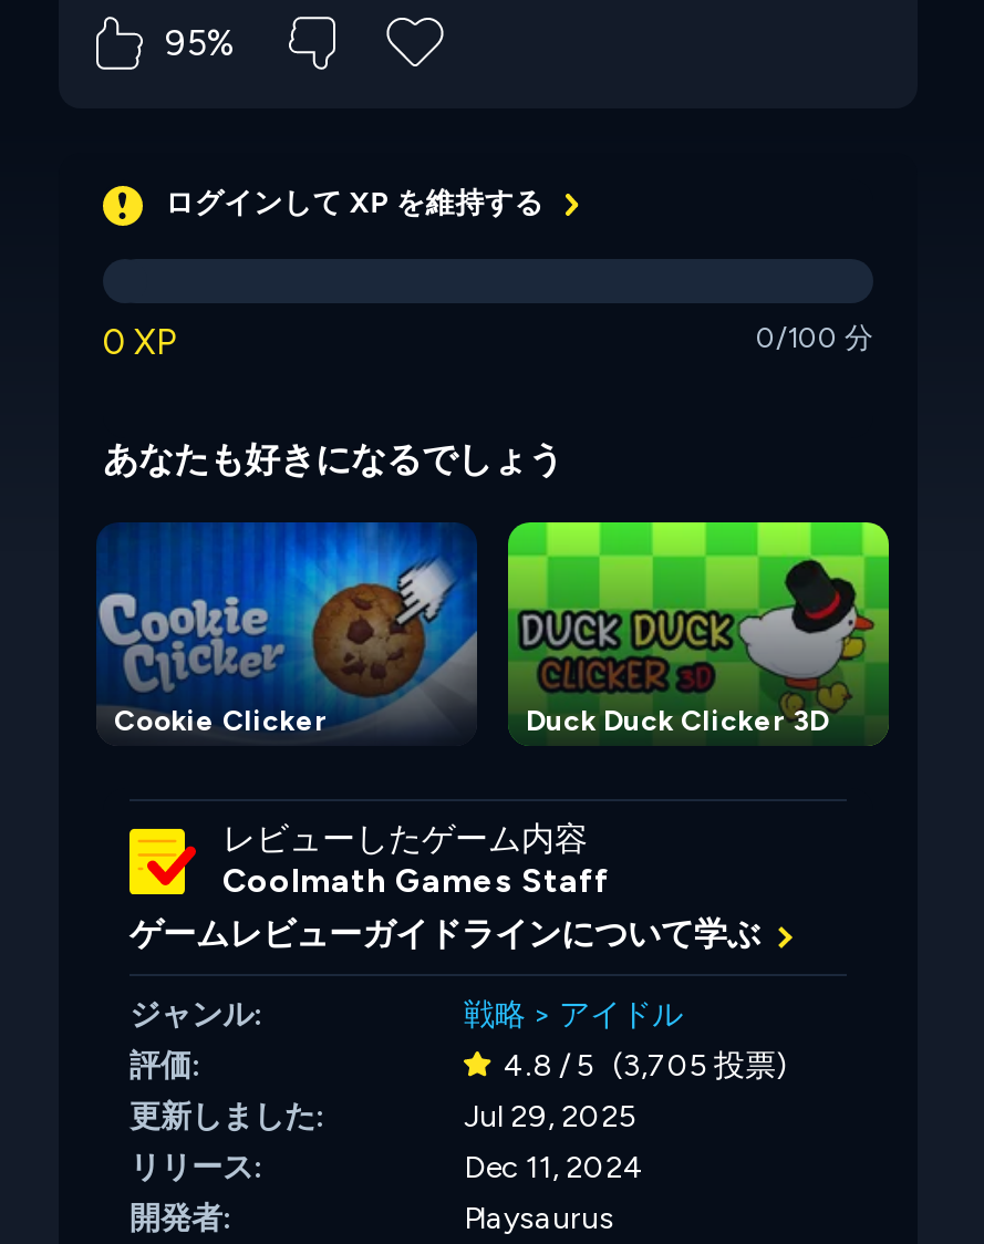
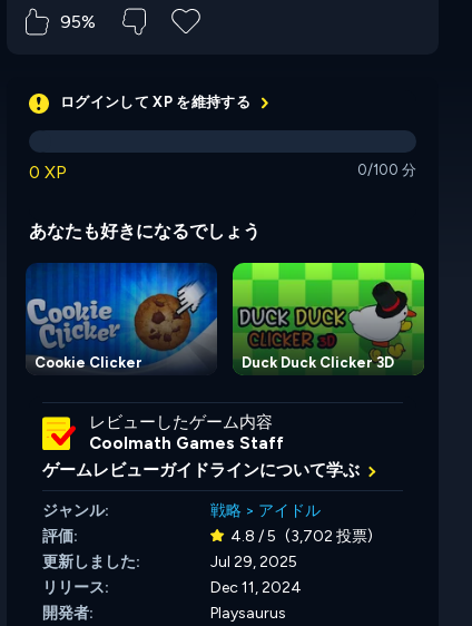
- 4.8 / 5 (3,705 投票)
+ 4.8 / 5 (3,702 投票)
